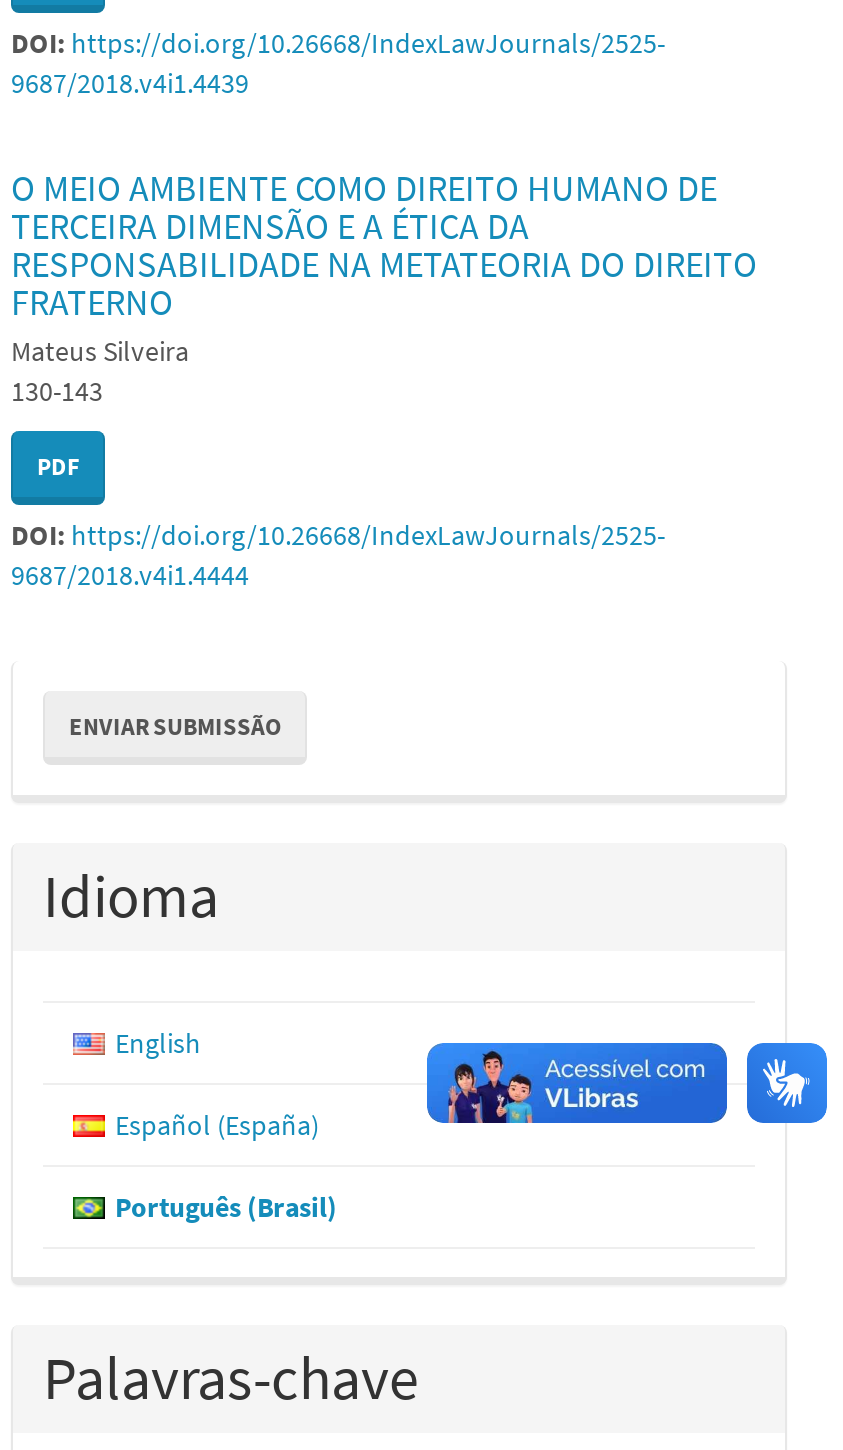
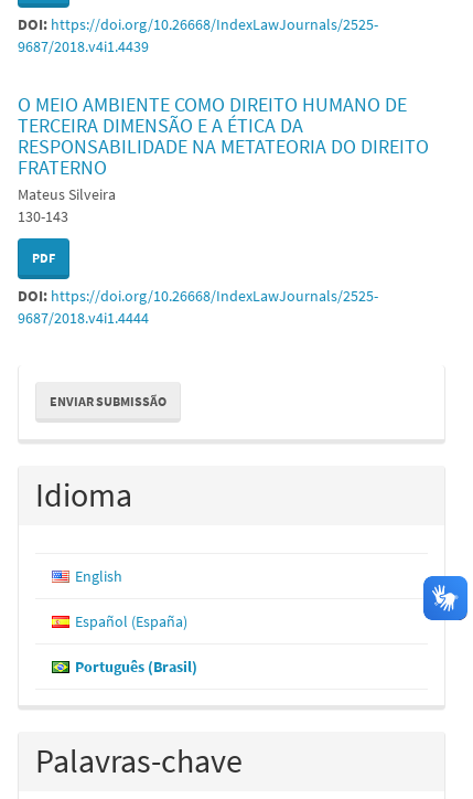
- [image]
